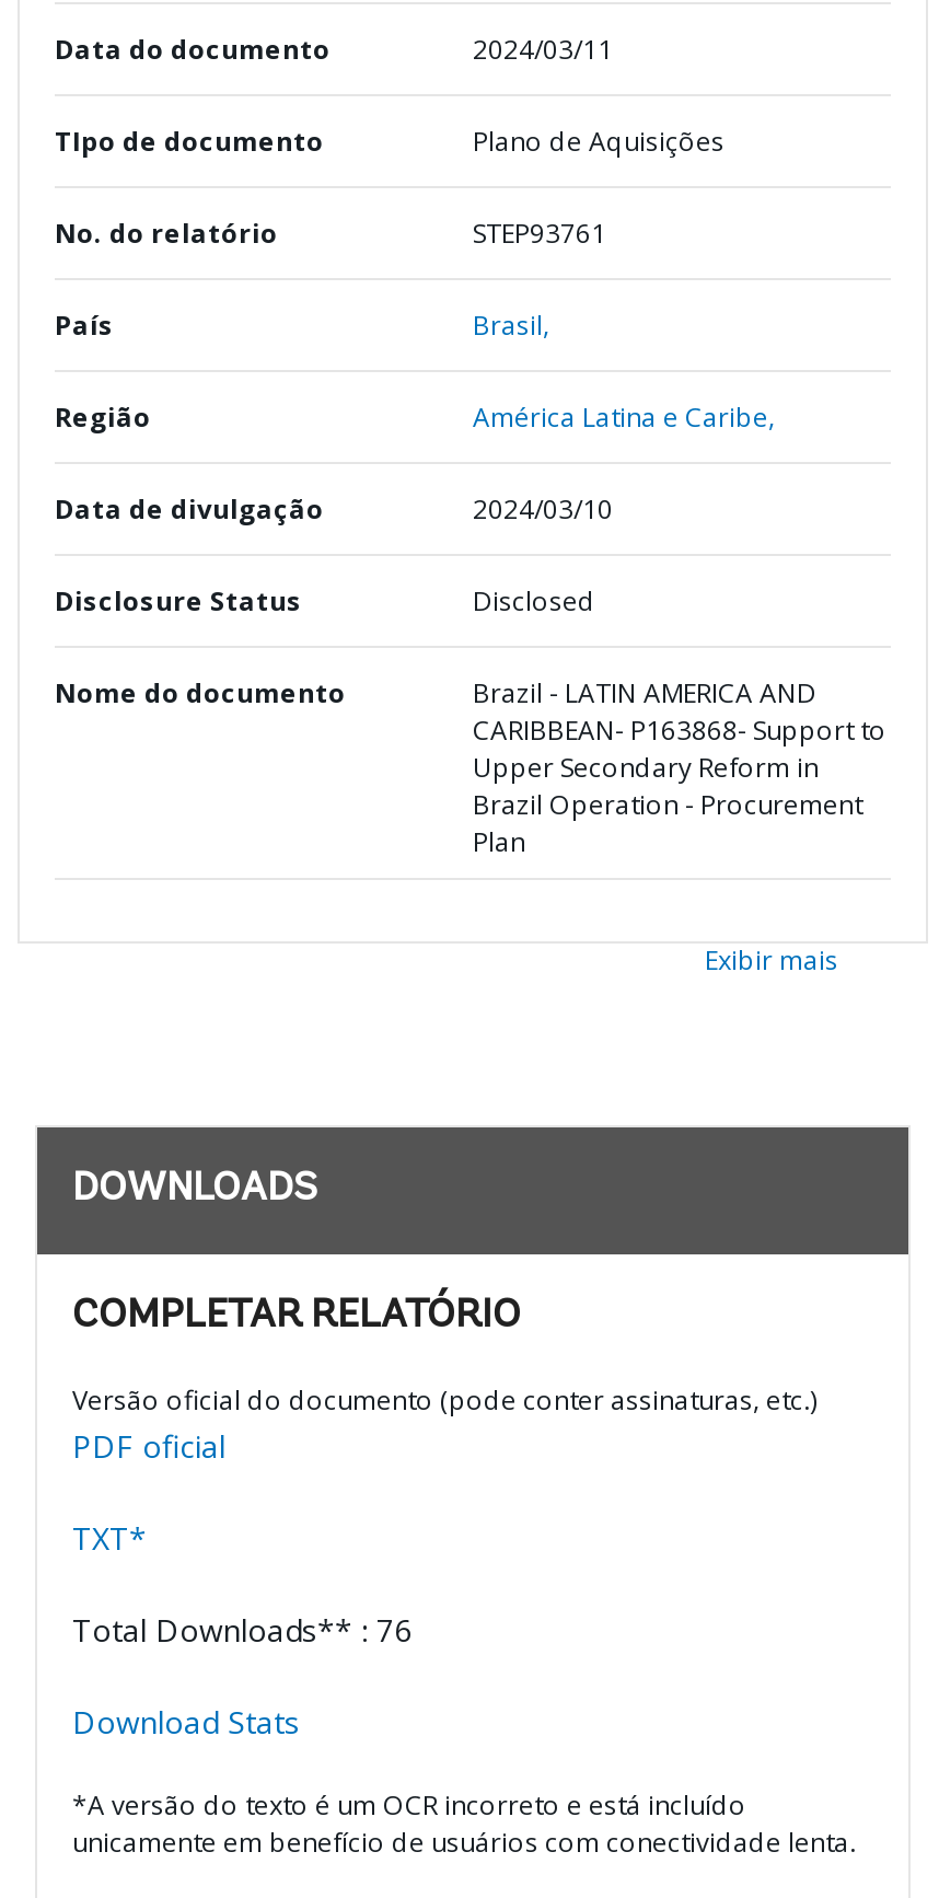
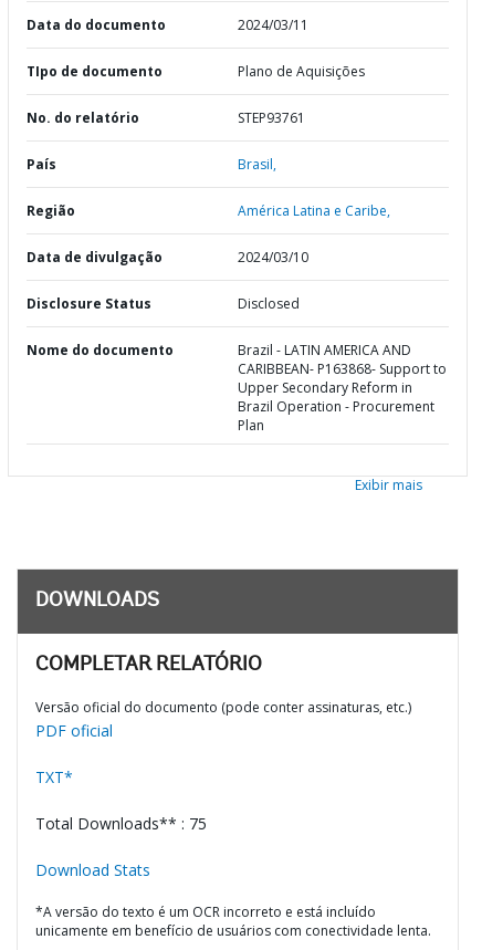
- Total Downloads** : 76
+ Total Downloads** : 75
